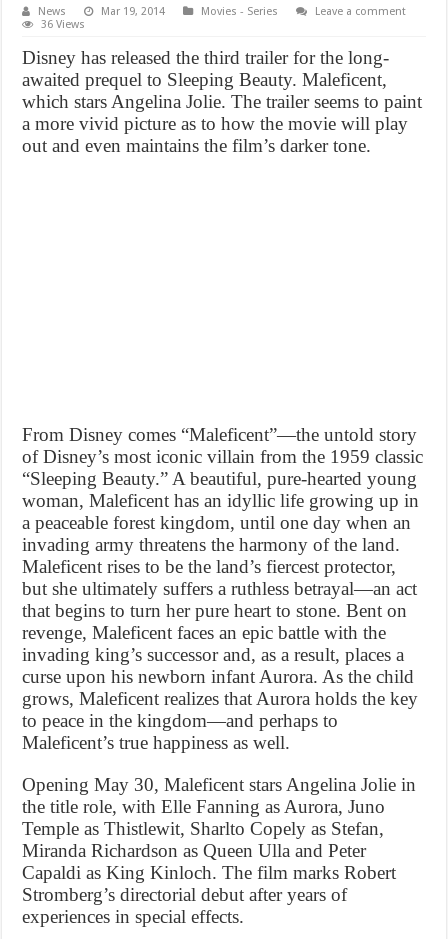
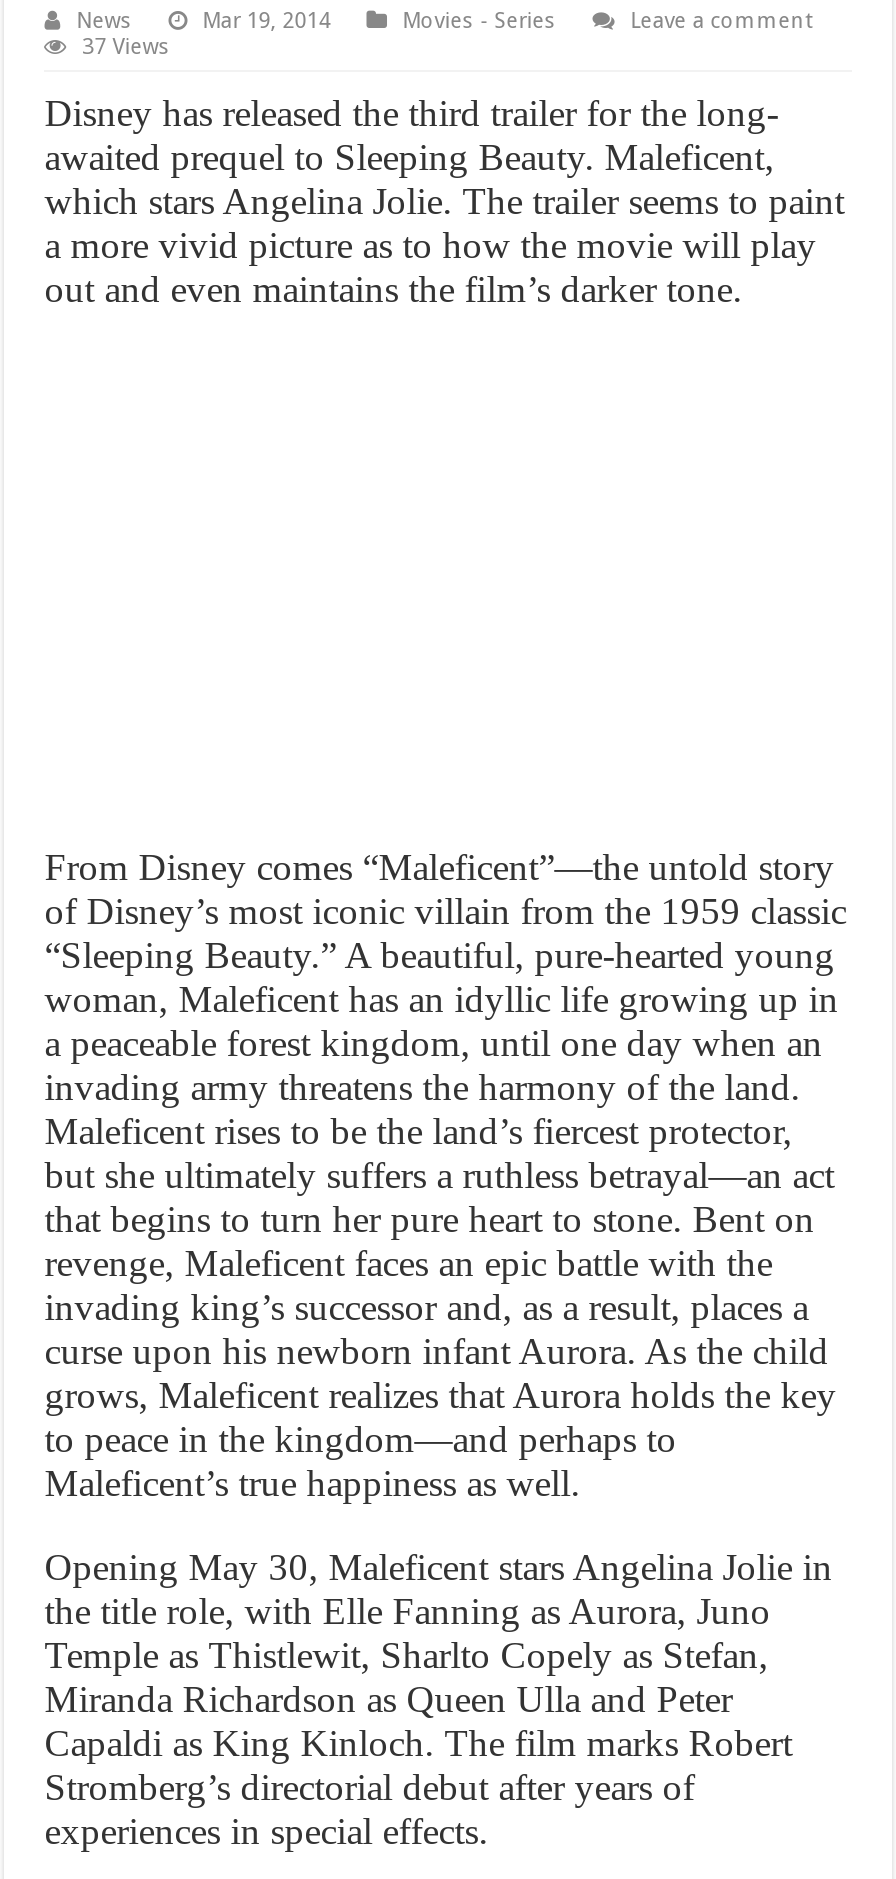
- 36 Views
+ 37 Views
